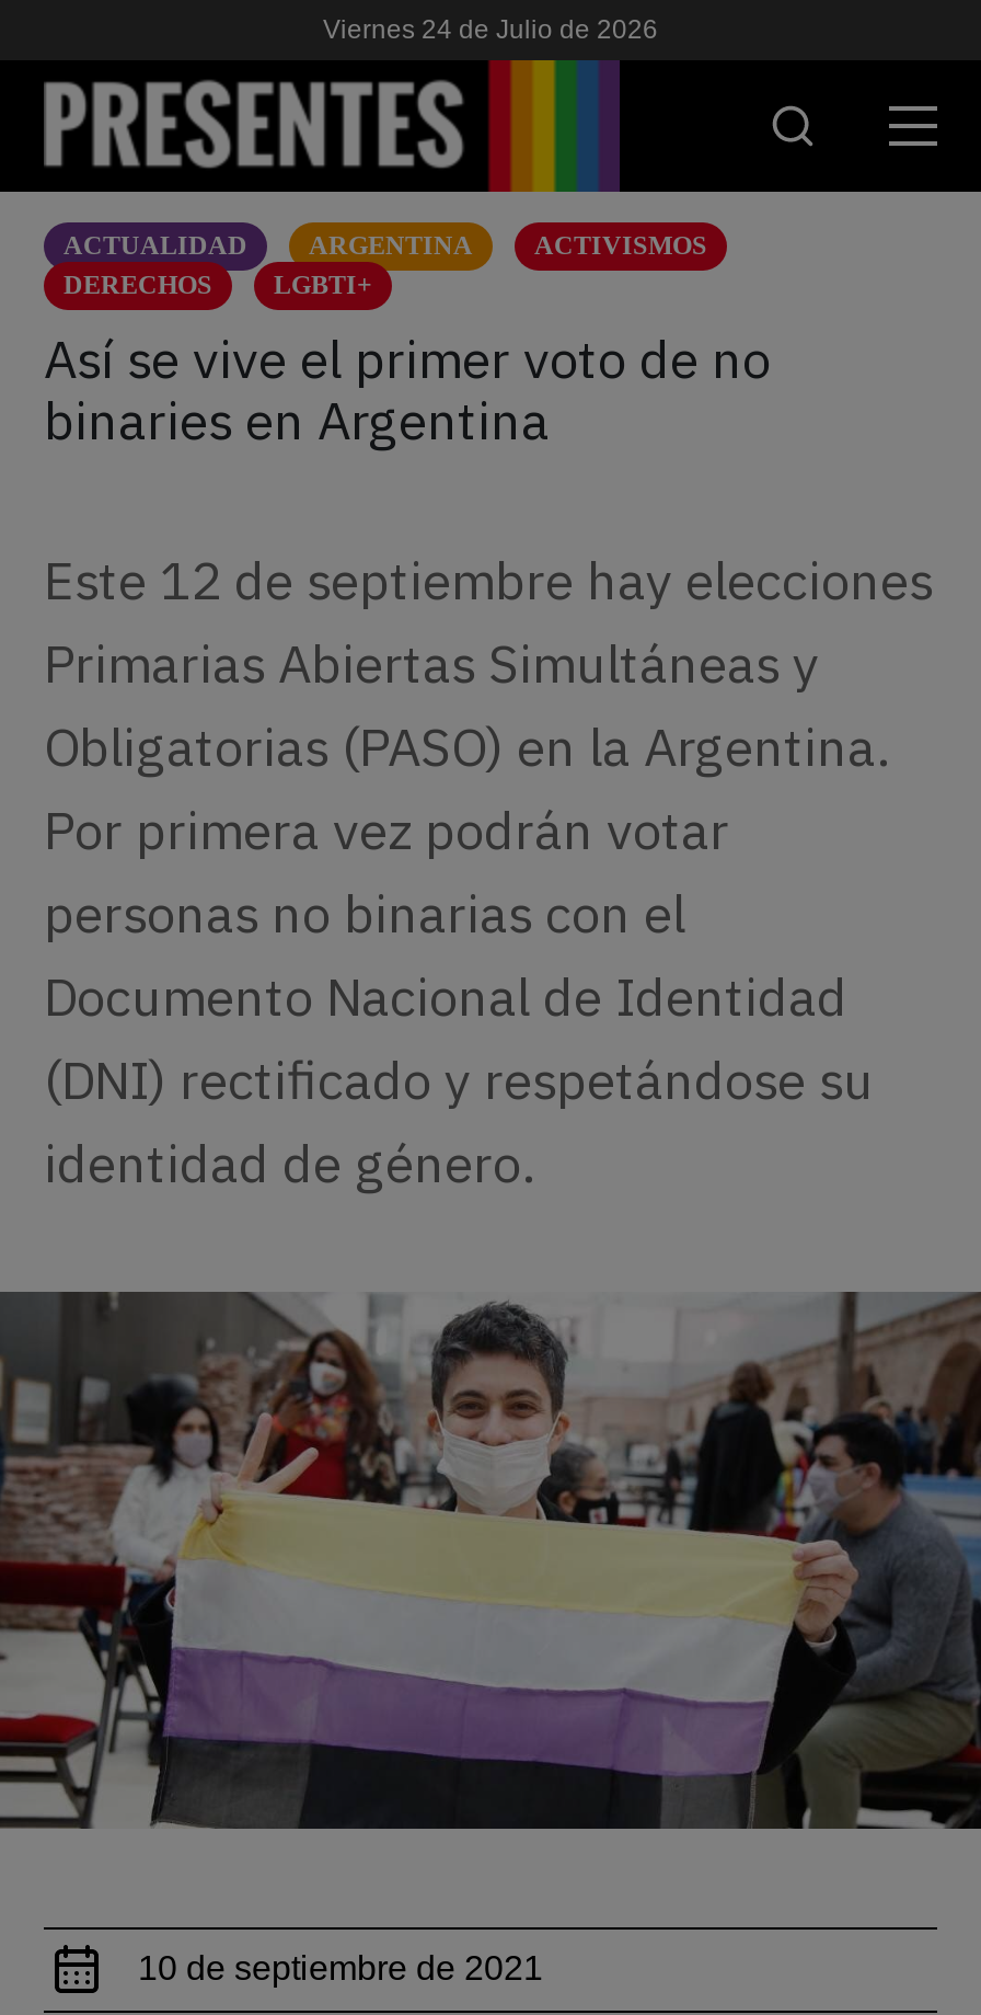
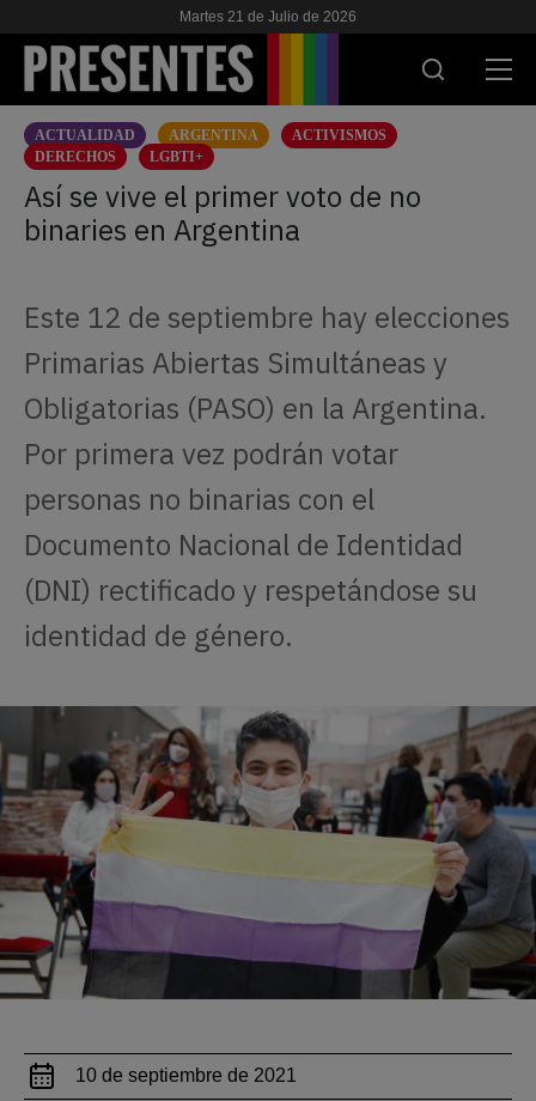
- Viernes 24 de Julio de 2026
+ Martes 21 de Julio de 2026
